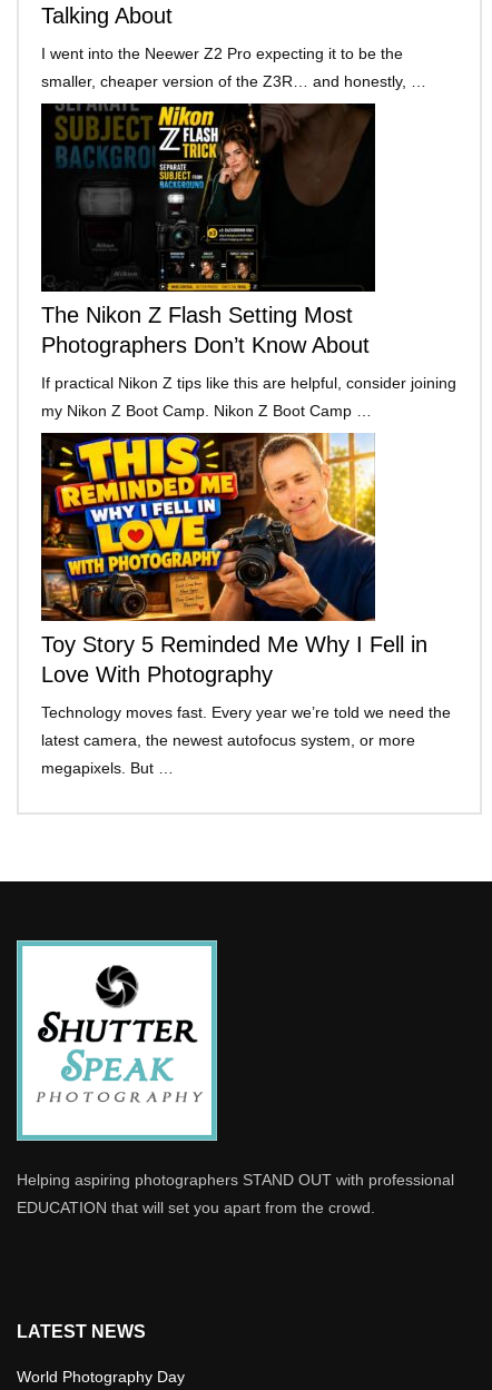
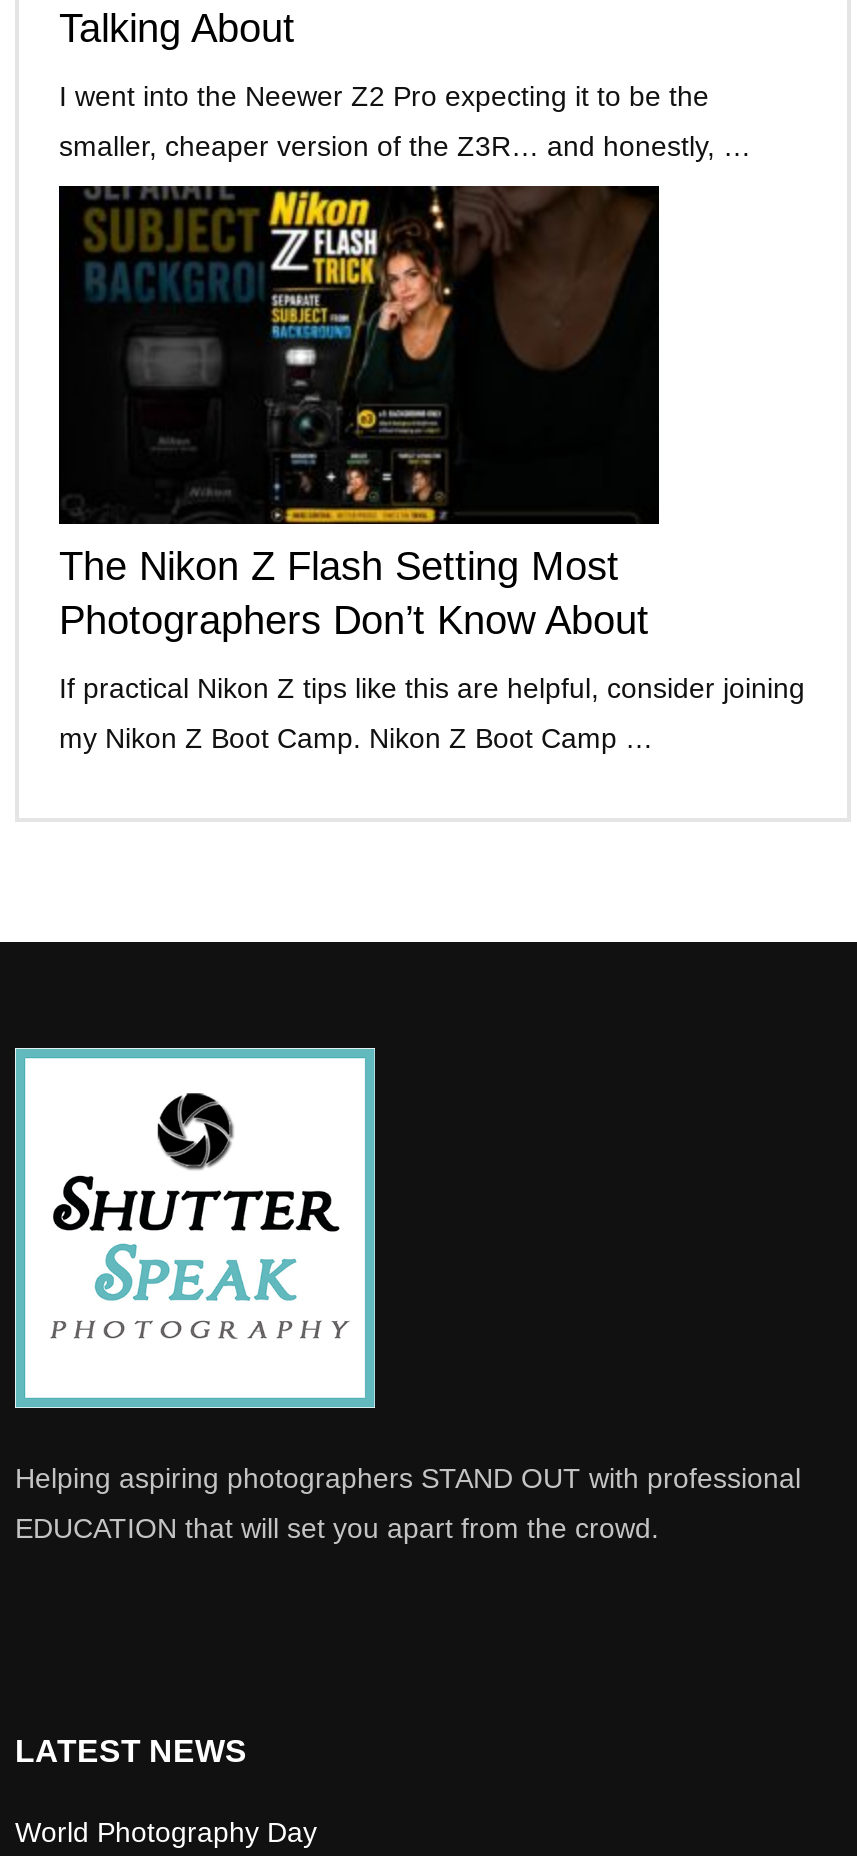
- [image]
- Toy Story 5 Reminded Me Why I Fell in
- Love With Photography
- Technology moves fast. Every year we’re told we need the
- latest camera, the newest autofocus system, or more
- megapixels. But …
